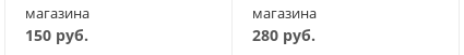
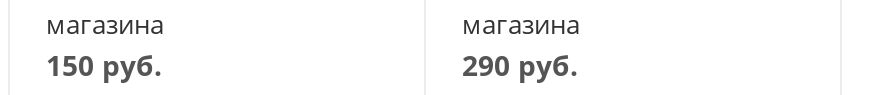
- 280 руб.
+ 290 руб.
